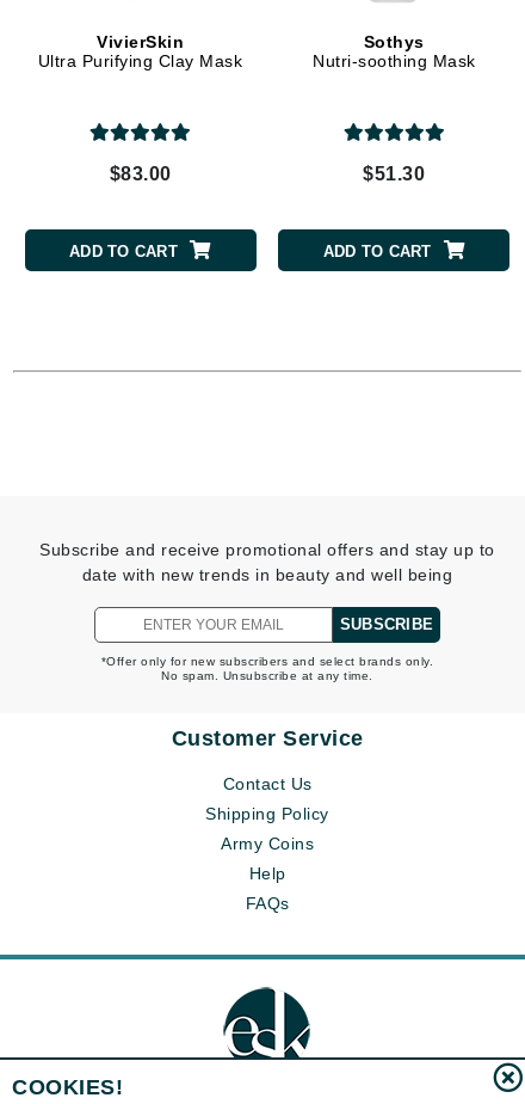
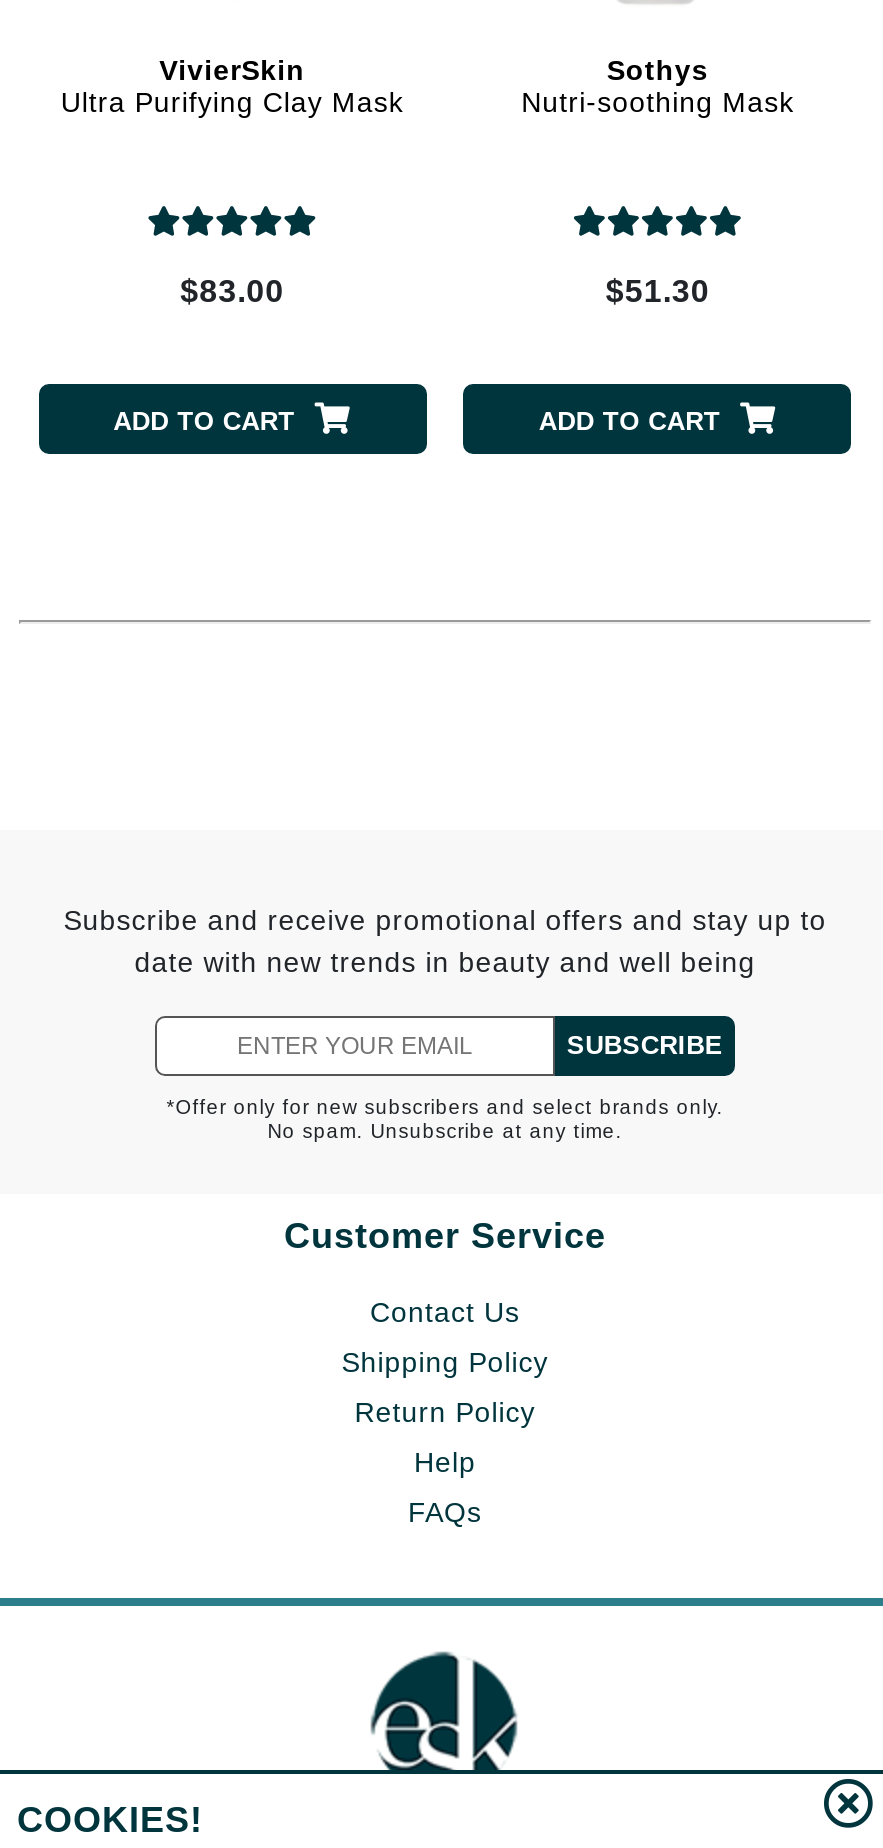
- Army Coins
+ Return Policy
